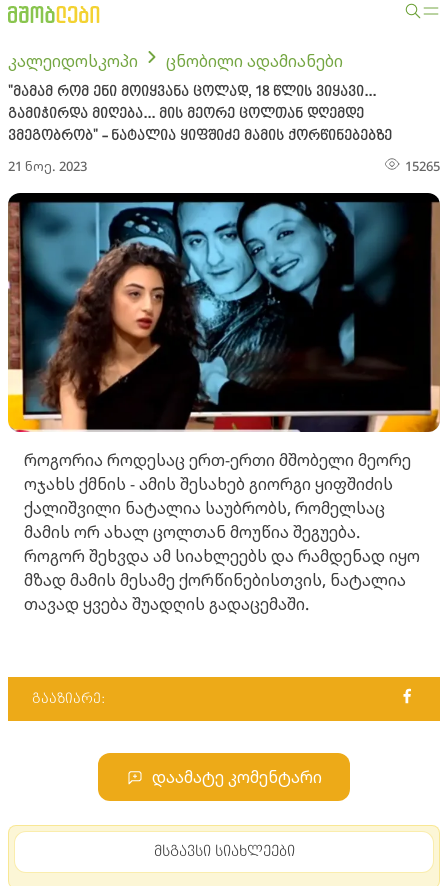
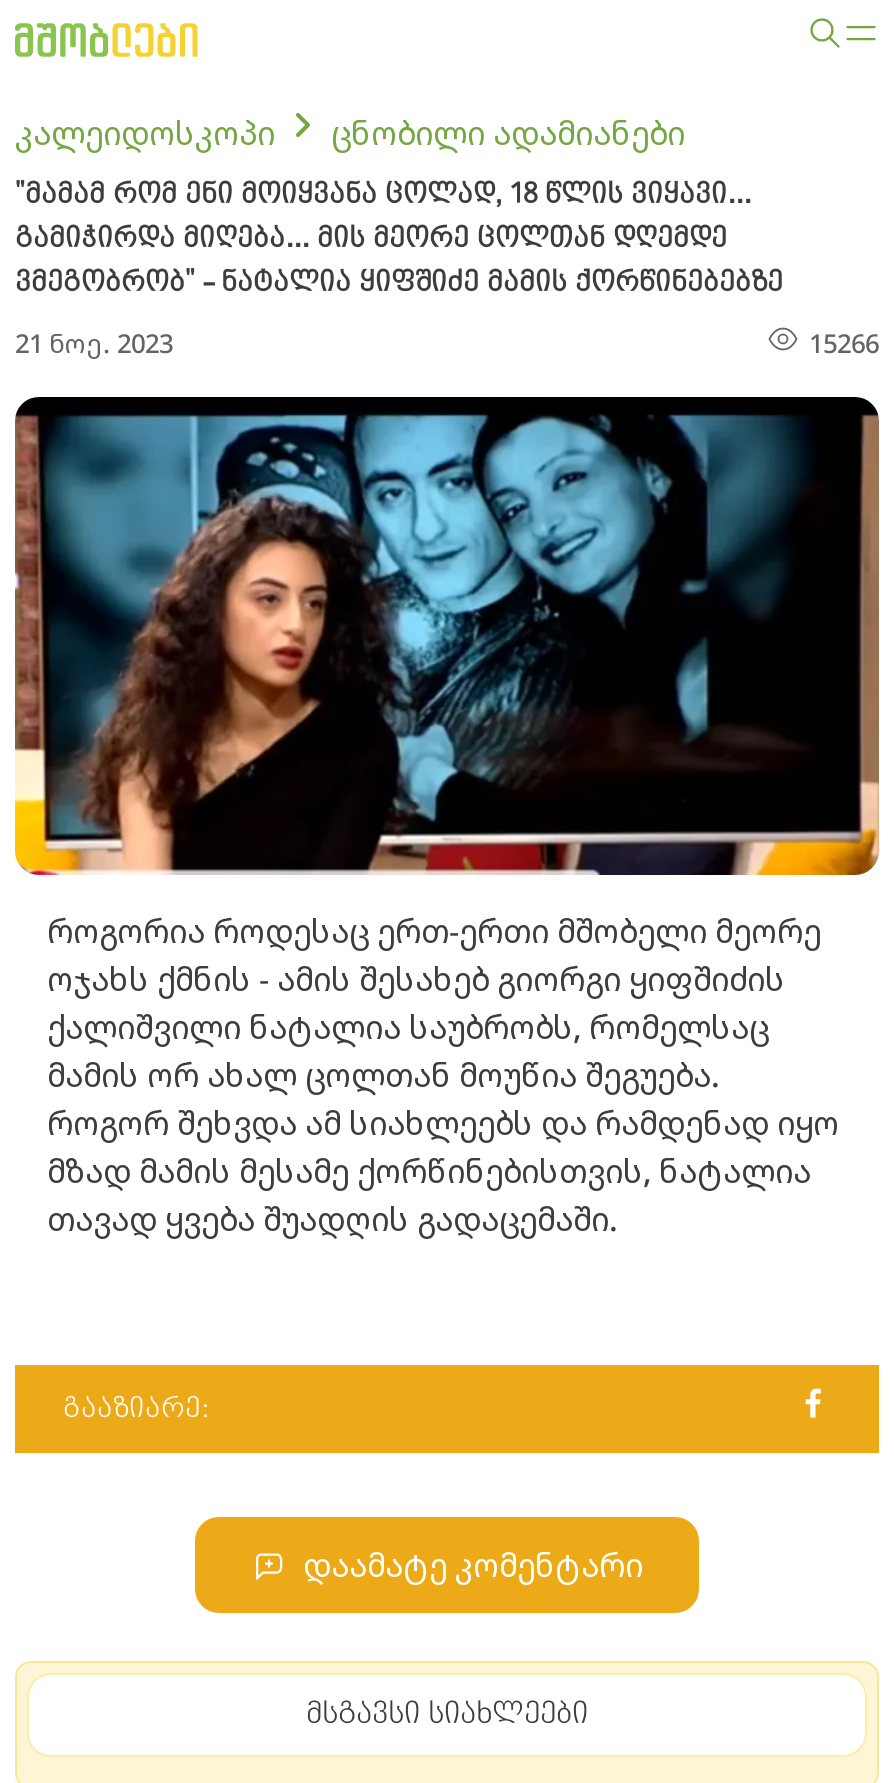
- 15265
+ 15266
